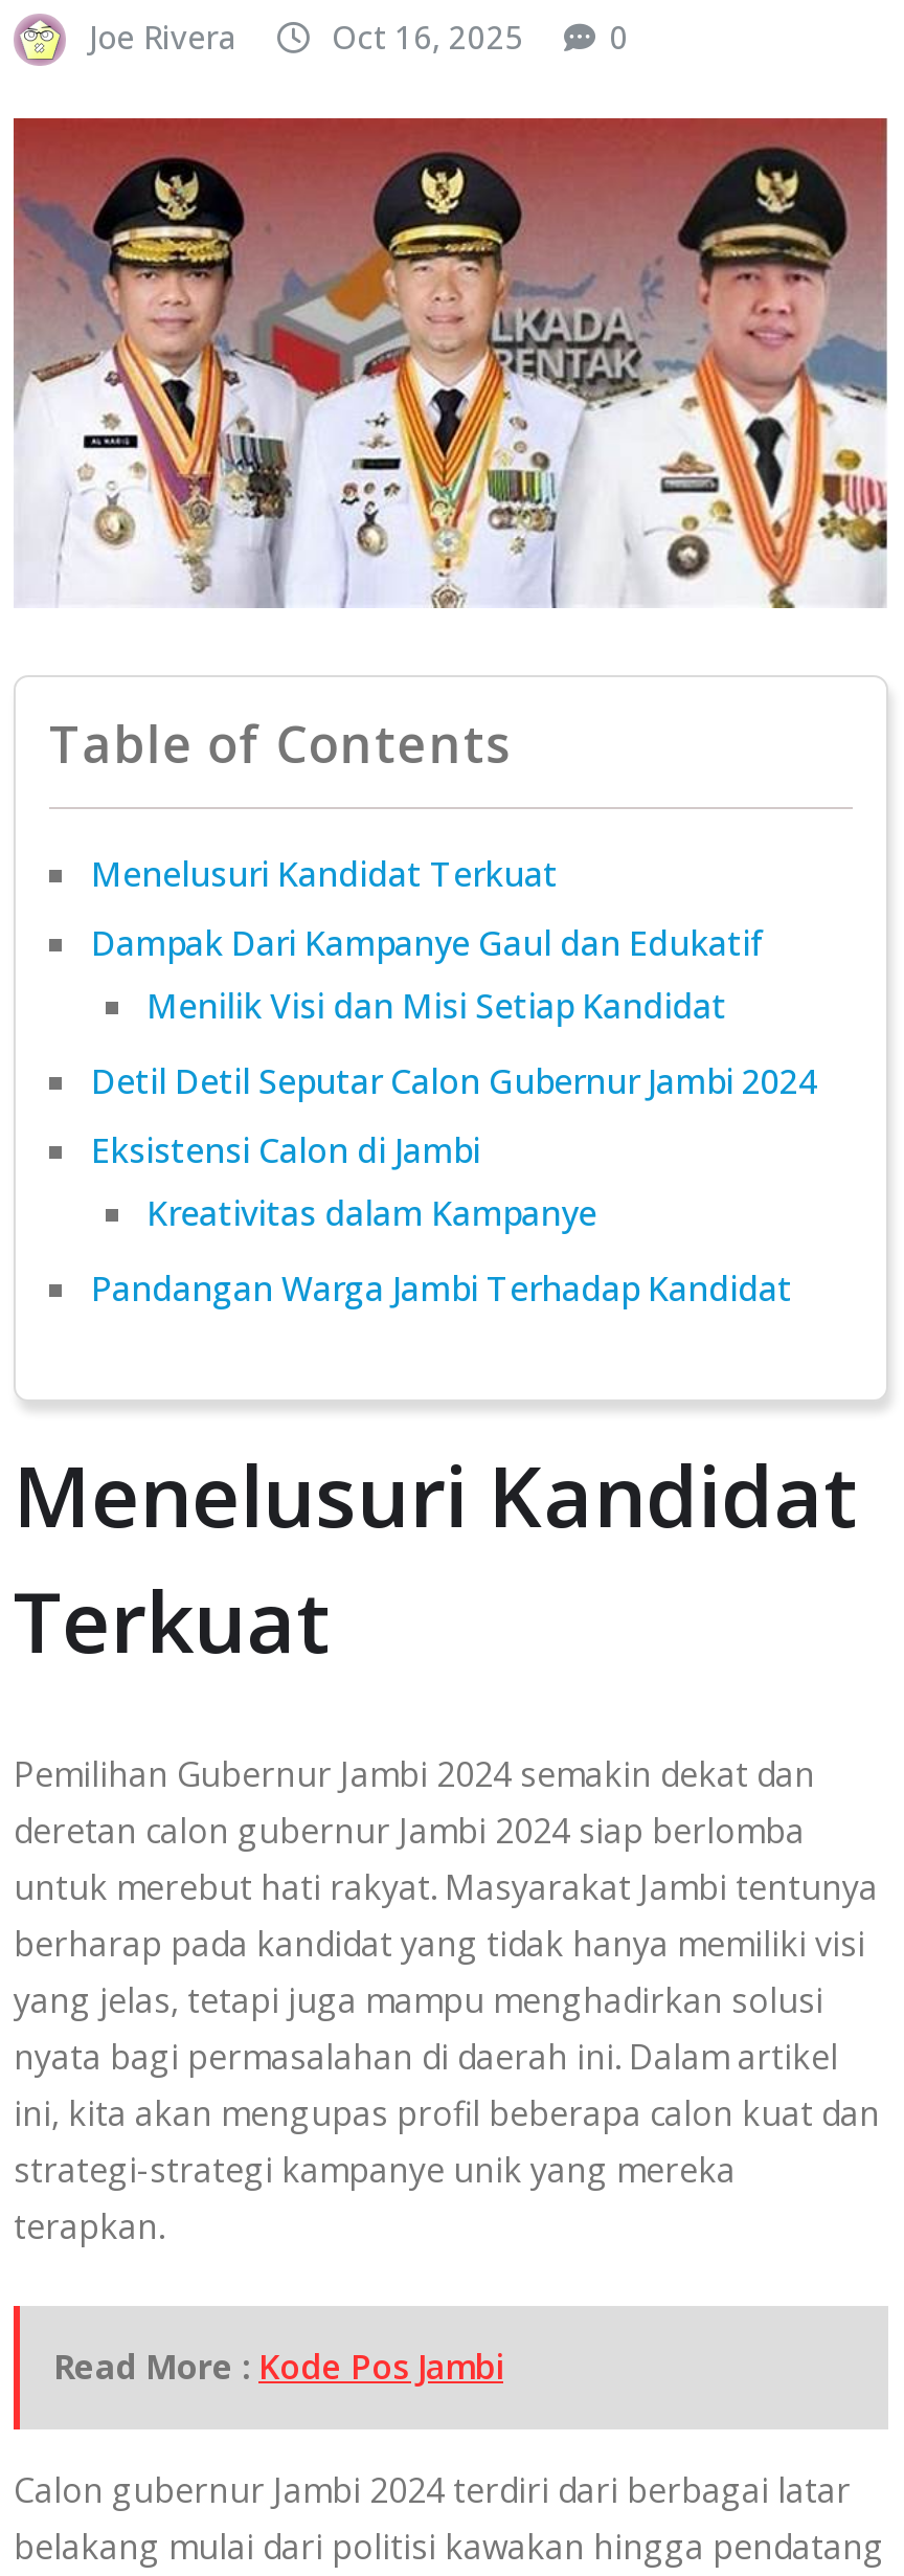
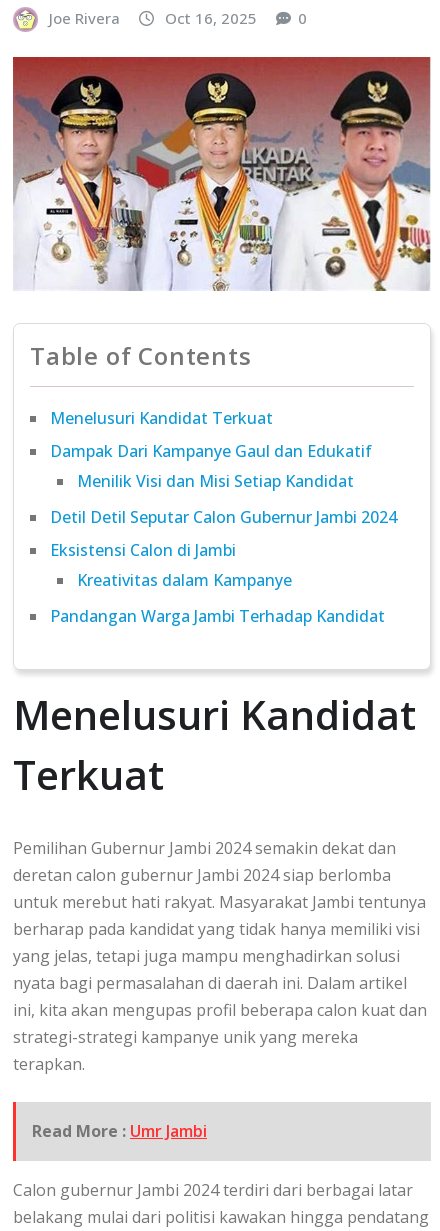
- Read More : Kode Pos Jambi
+ Read More : Umr Jambi
